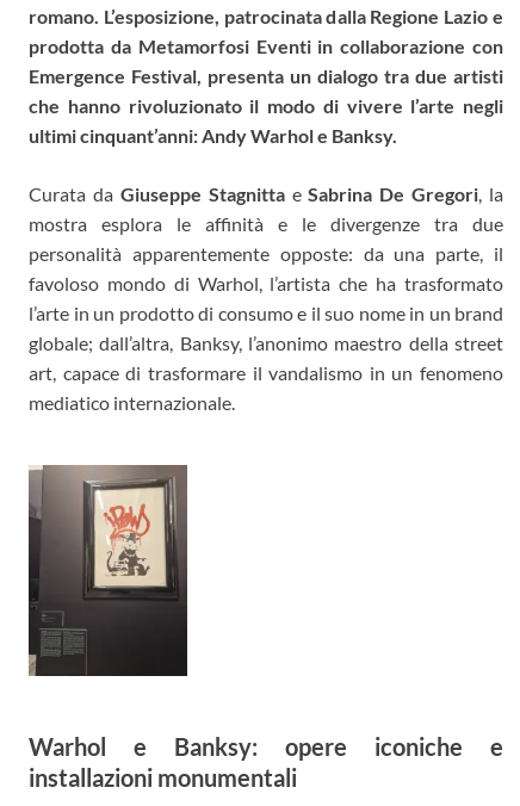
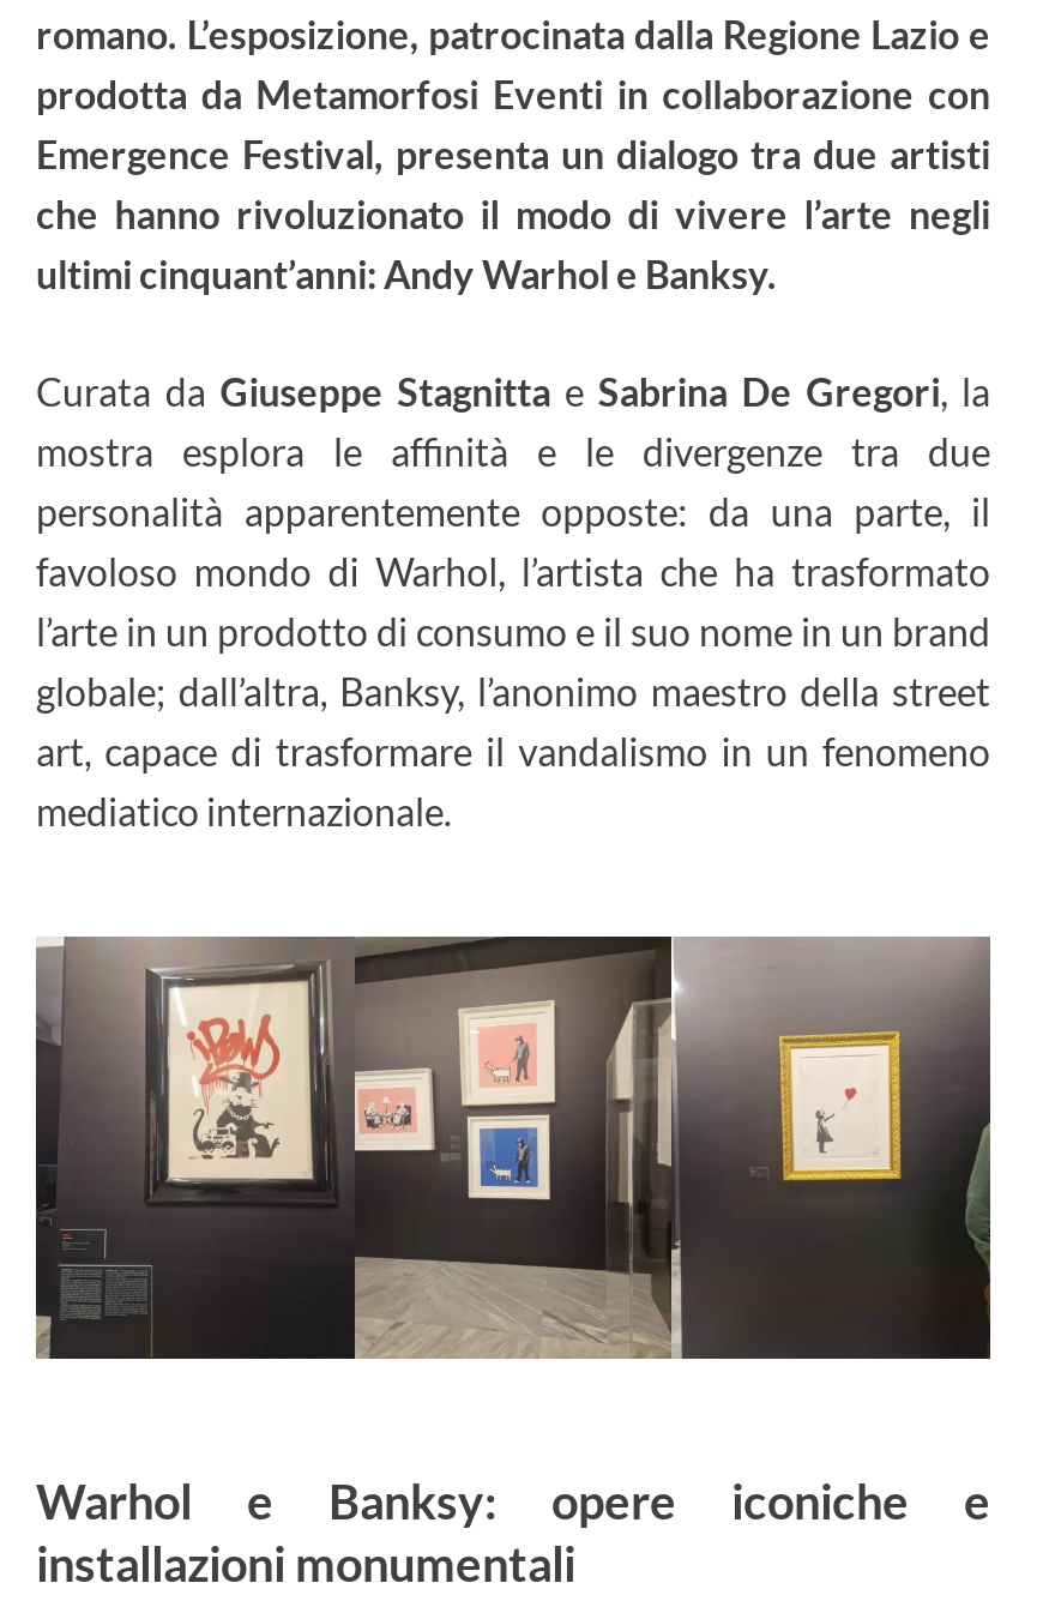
+ [image]
